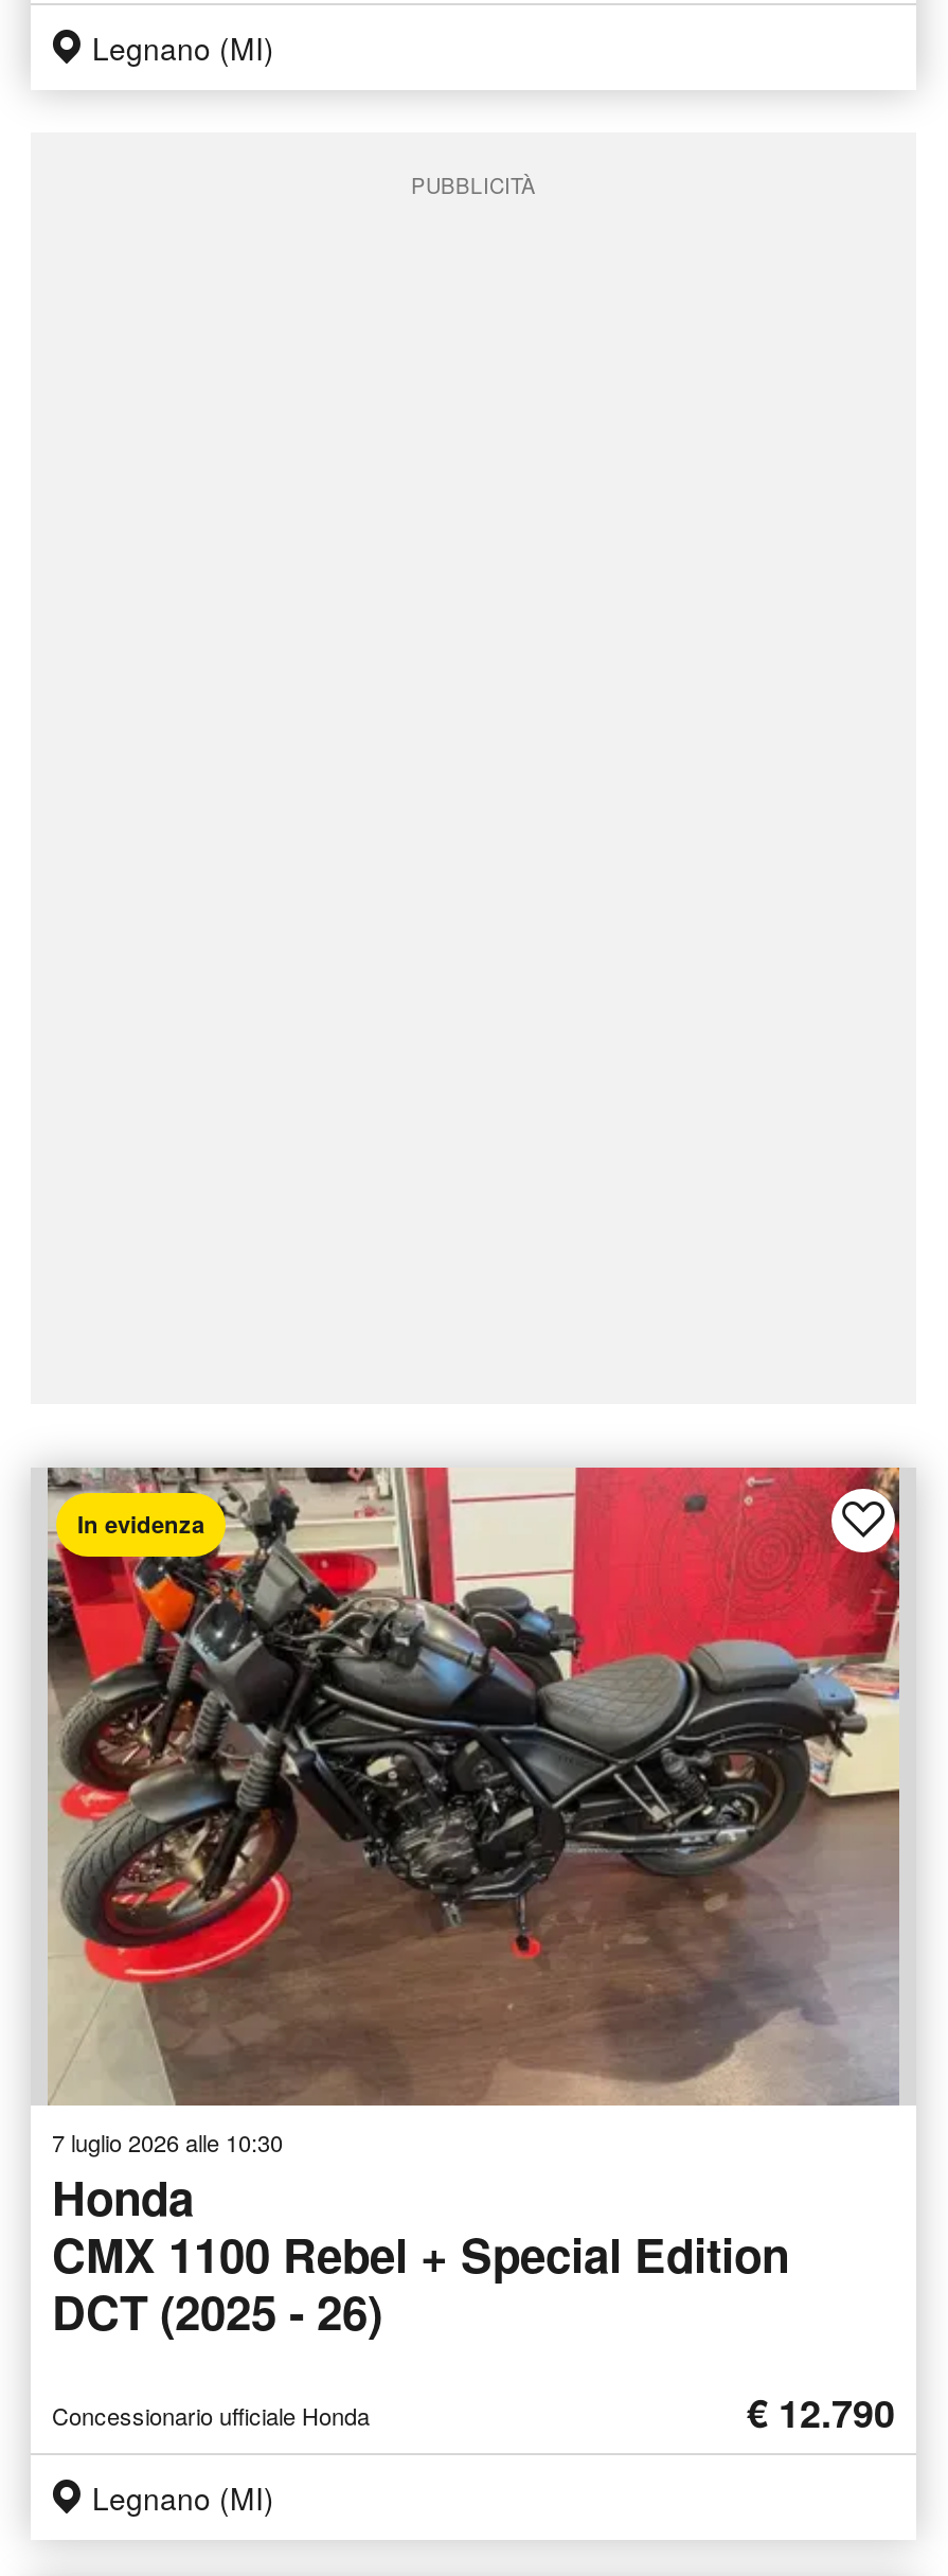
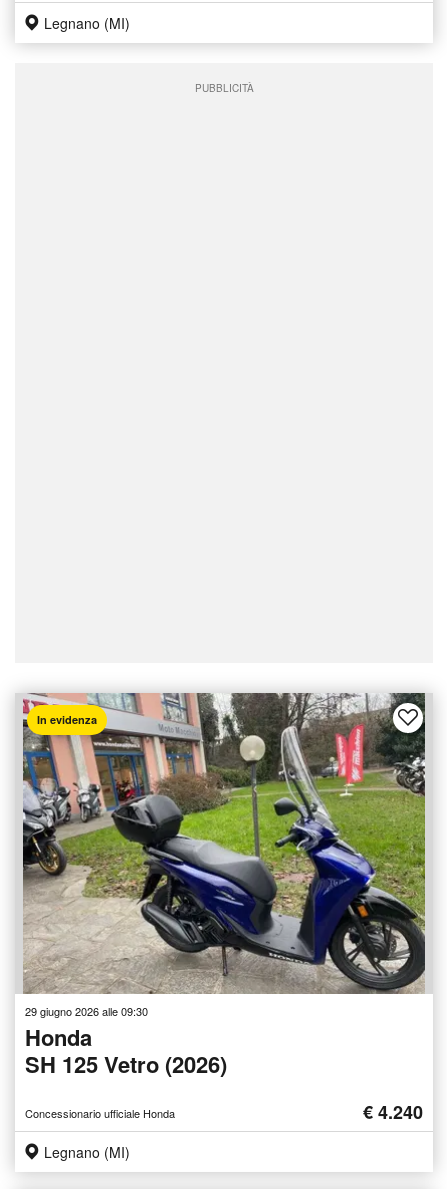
- [image]
- 7 luglio 2026 alle 10:30
+ [image]
+ 29 giugno 2026 alle 09:30

- CMX 1100 Rebel + Special Edition
- DCT (2025 - 26)
+ SH 125 Vetro (2026)

- € 12.790
+ € 4.240
